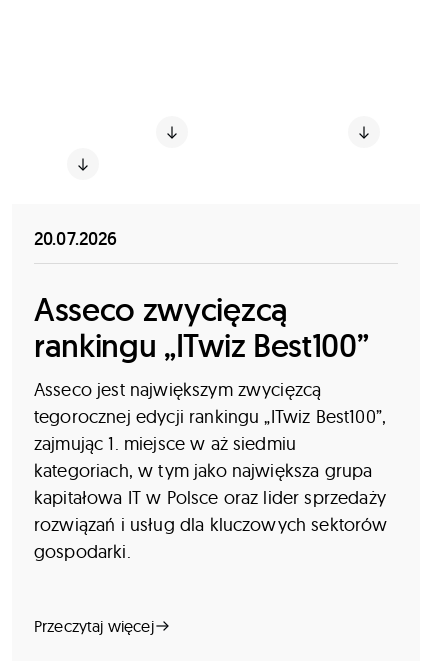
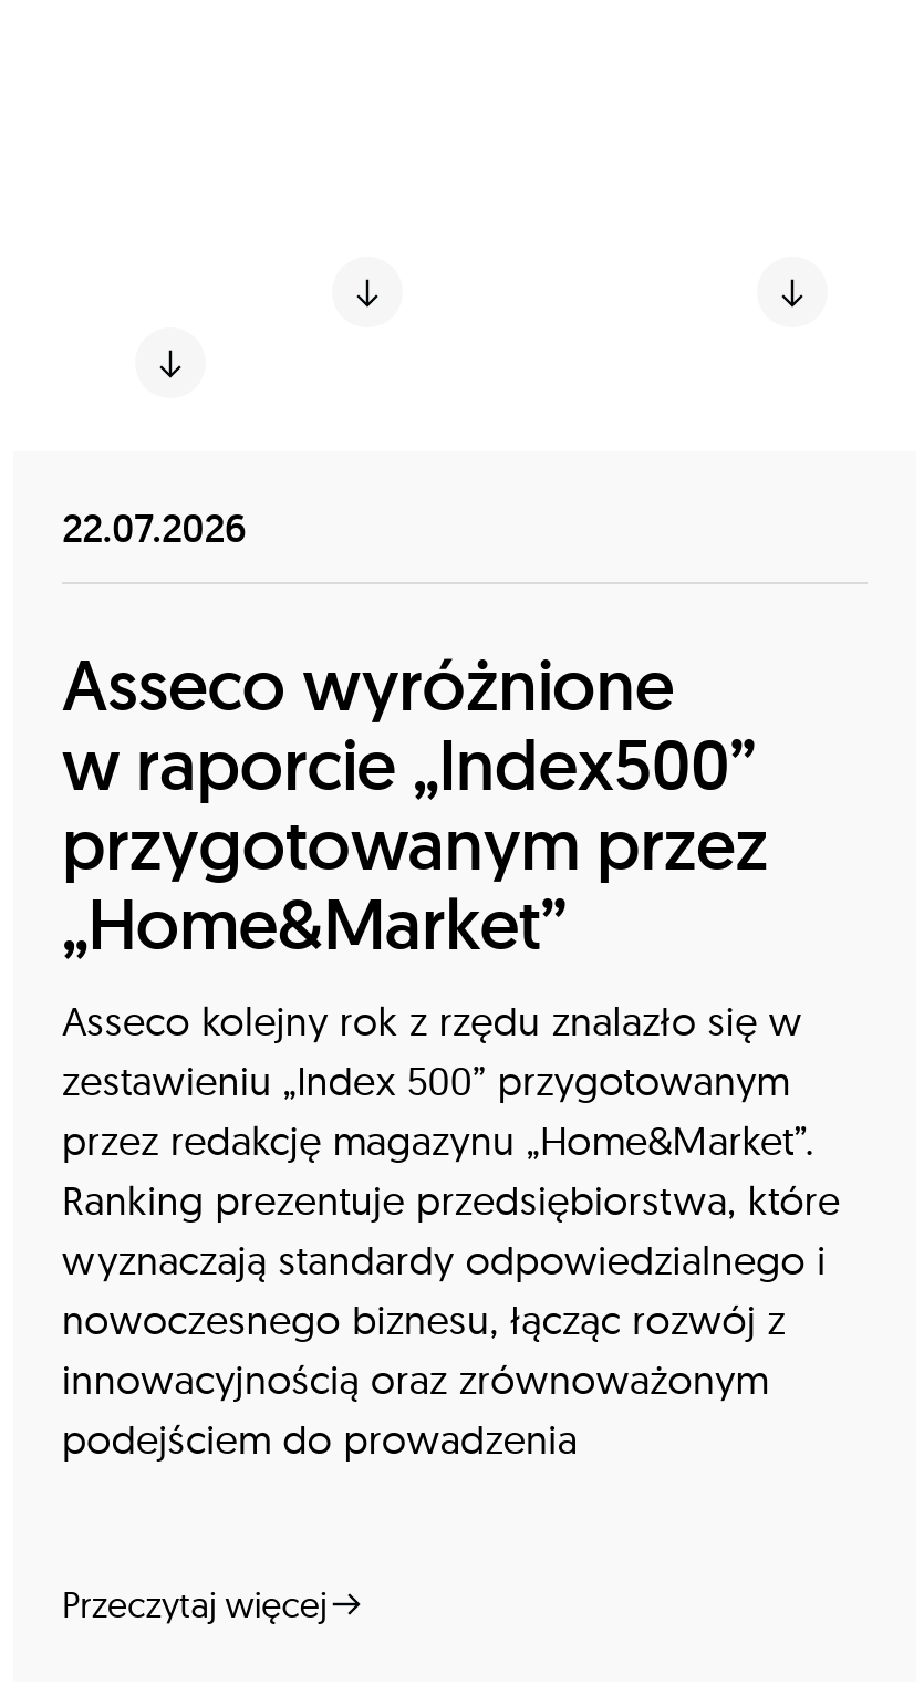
- 20.07.2026
+ 22.07.2026

- Asseco zwycięzcą
- rankingu „ITwiz Best100”
- Asseco jest największym zwycięzcą
- tegorocznej edycji rankingu „ITwiz Best100”,
- zajmując 1. miejsce w aż siedmiu
- kategoriach, w tym jako największa grupa
- kapitałowa IT w Polsce oraz lider sprzedaży
- rozwiązań i usług dla kluczowych sektorów
- gospodarki.
+ Asseco wyróżnione
+ w raporcie „Index500”
+ przygotowanym przez
+ „Home&Market”
+ Asseco kolejny rok z rzędu znalazło się w
+ zestawieniu „Index 500” przygotowanym
+ przez redakcję magazynu „Home&Market”.
+ Ranking prezentuje przedsiębiorstwa, które
+ wyznaczają standardy odpowiedzialnego i
+ nowoczesnego biznesu, łącząc rozwój z
+ innowacyjnością oraz zrównoważonym
+ podejściem do prowadzenia
